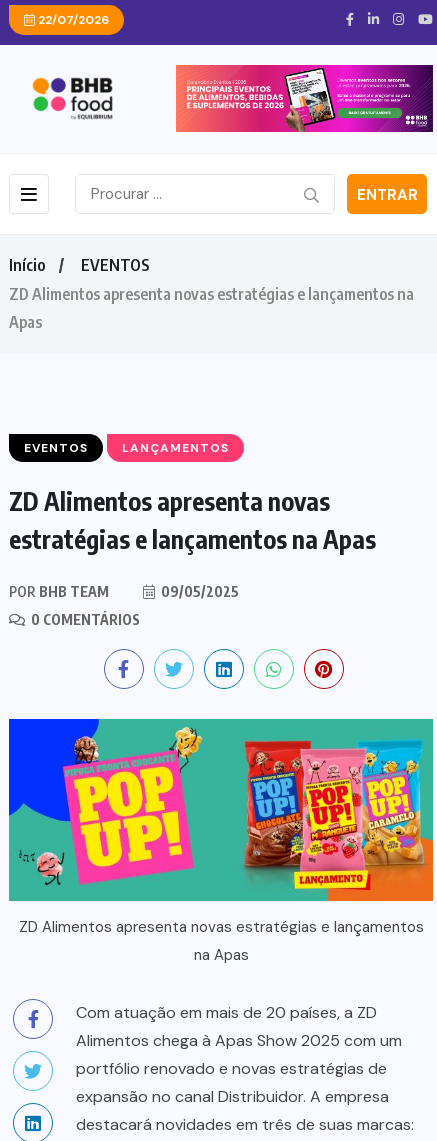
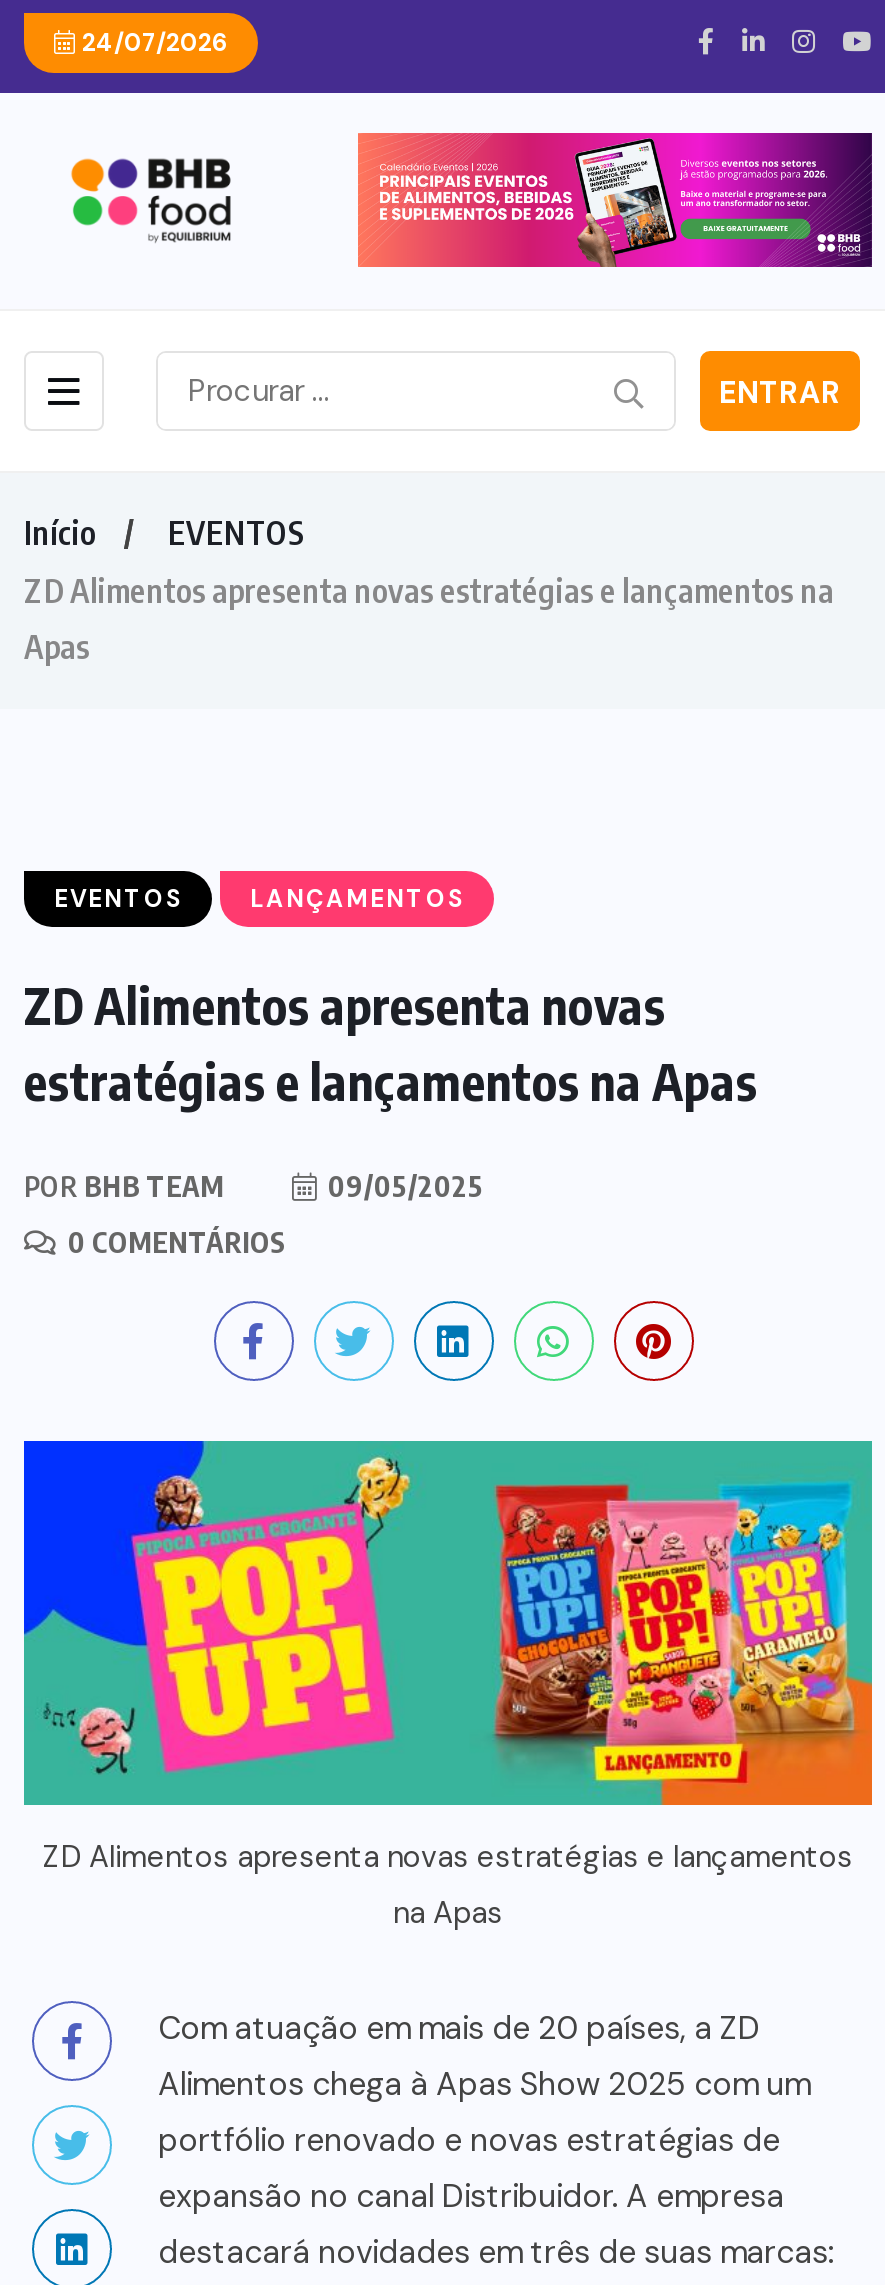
- 22/07/2026
+ 24/07/2026
